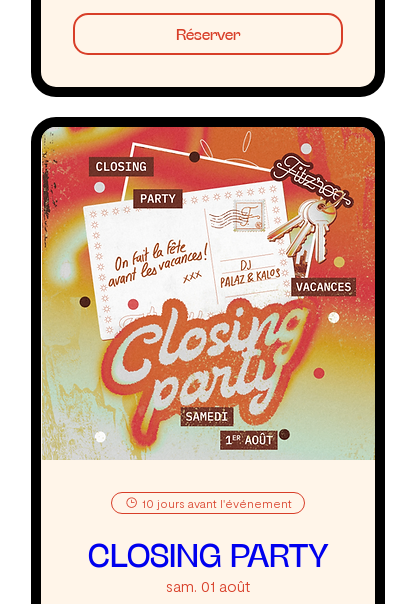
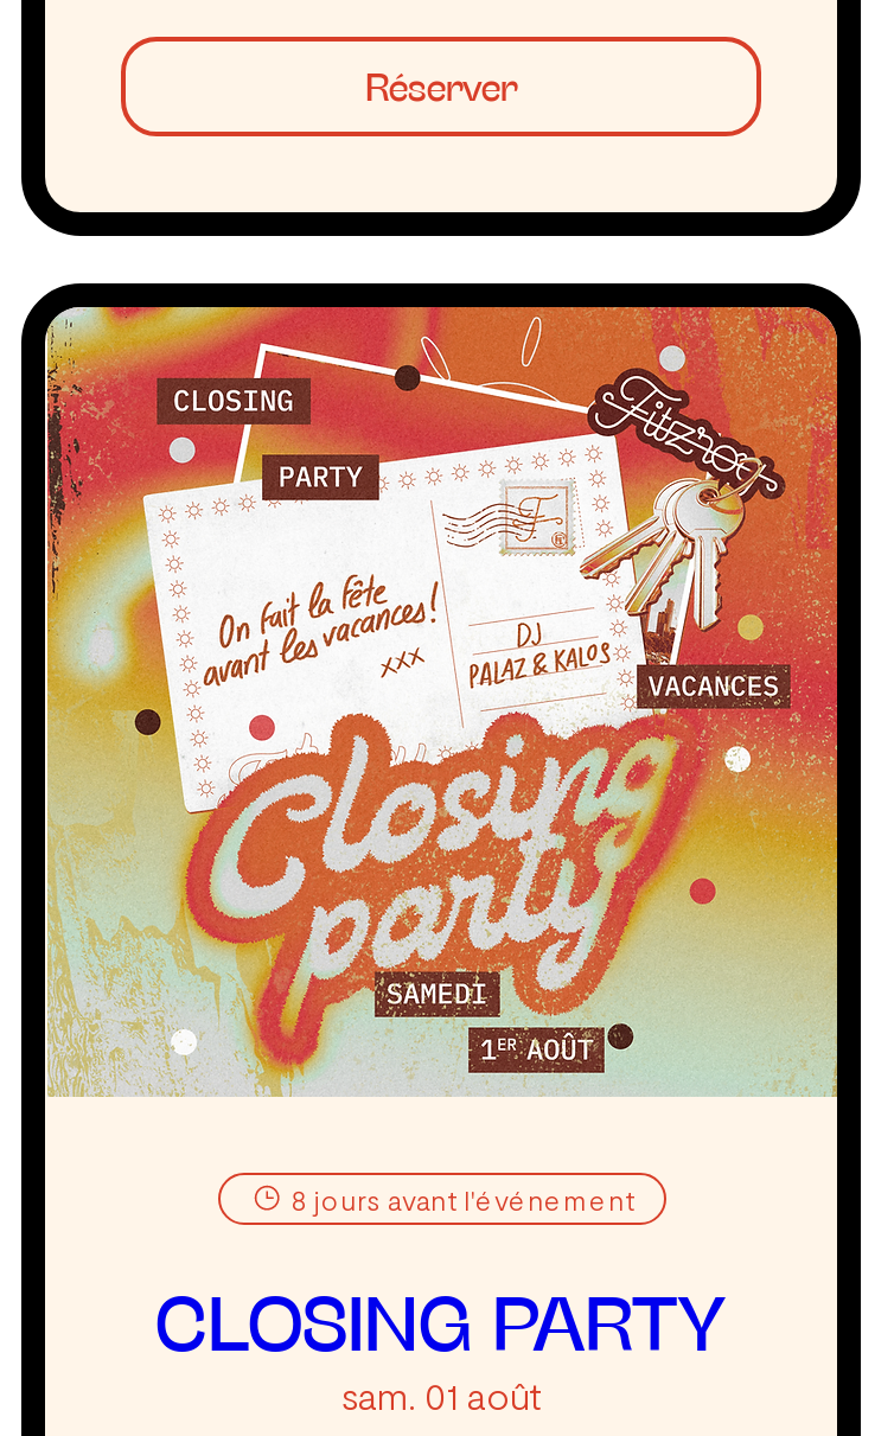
- 10 jours avant l'événement
+ 8 jours avant l'événement
